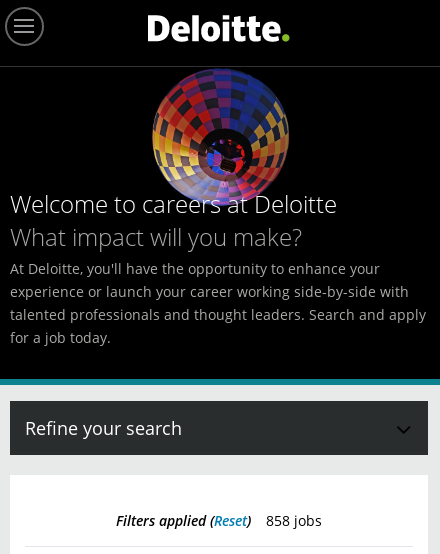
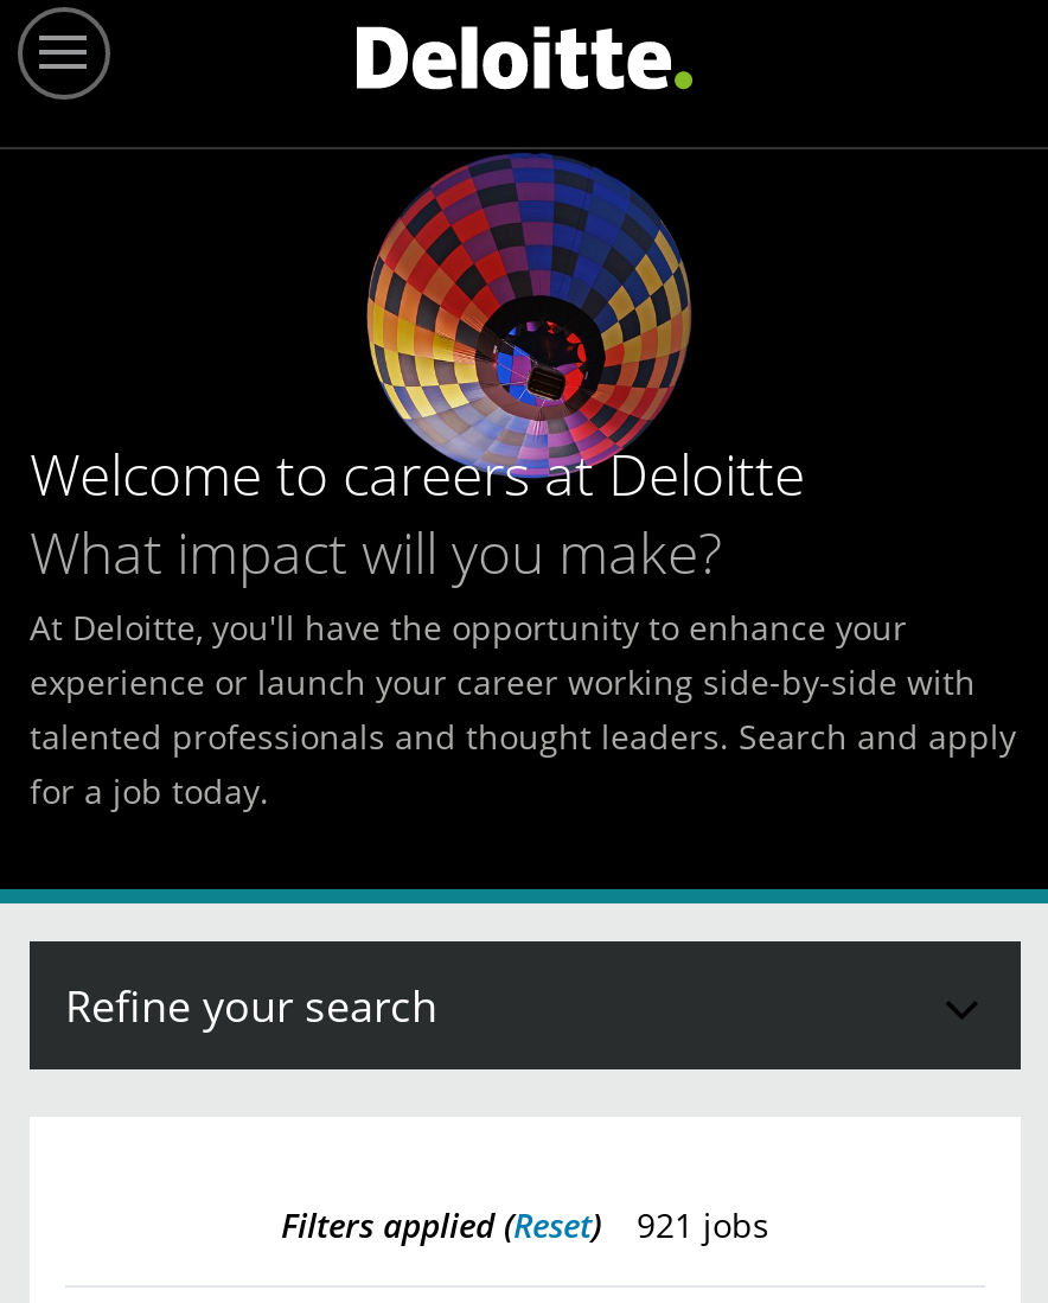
- Filters applied (Reset) 858 jobs
+ Filters applied (Reset) 921 jobs
